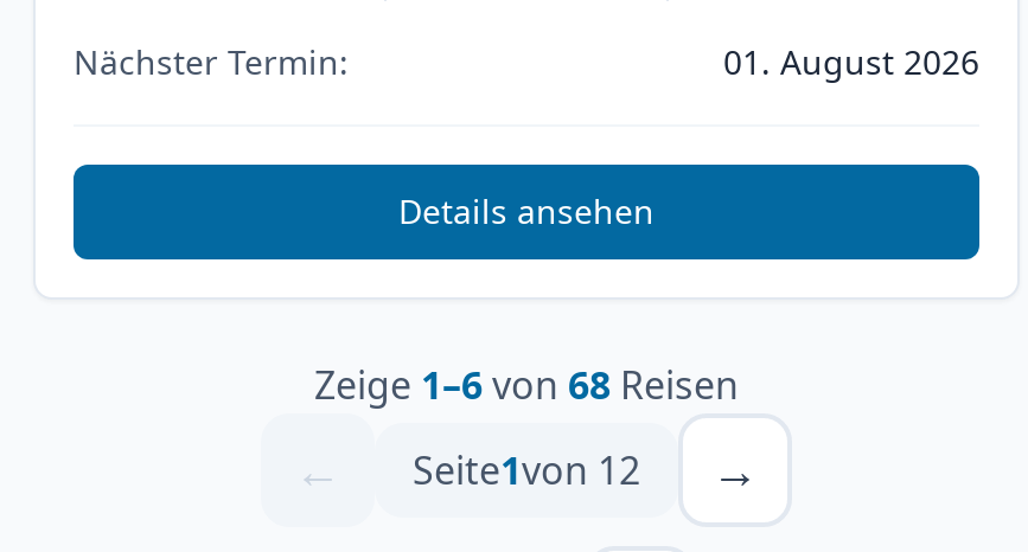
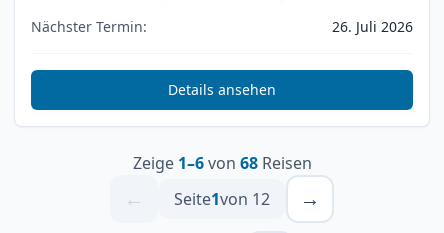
- 01. August 2026
+ 26. Juli 2026
